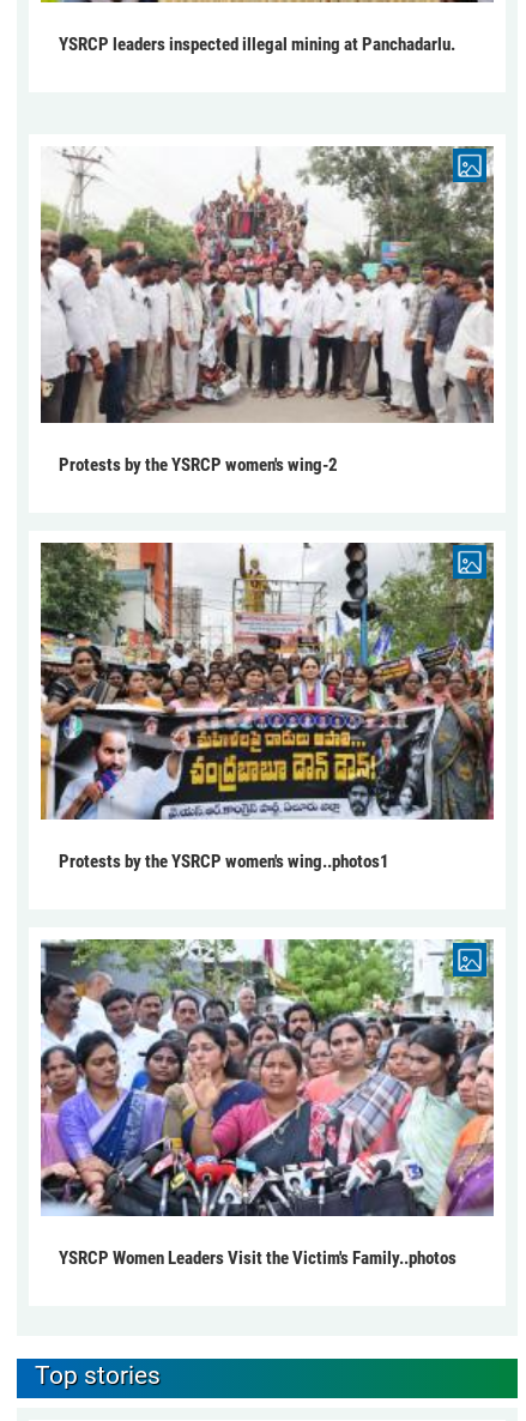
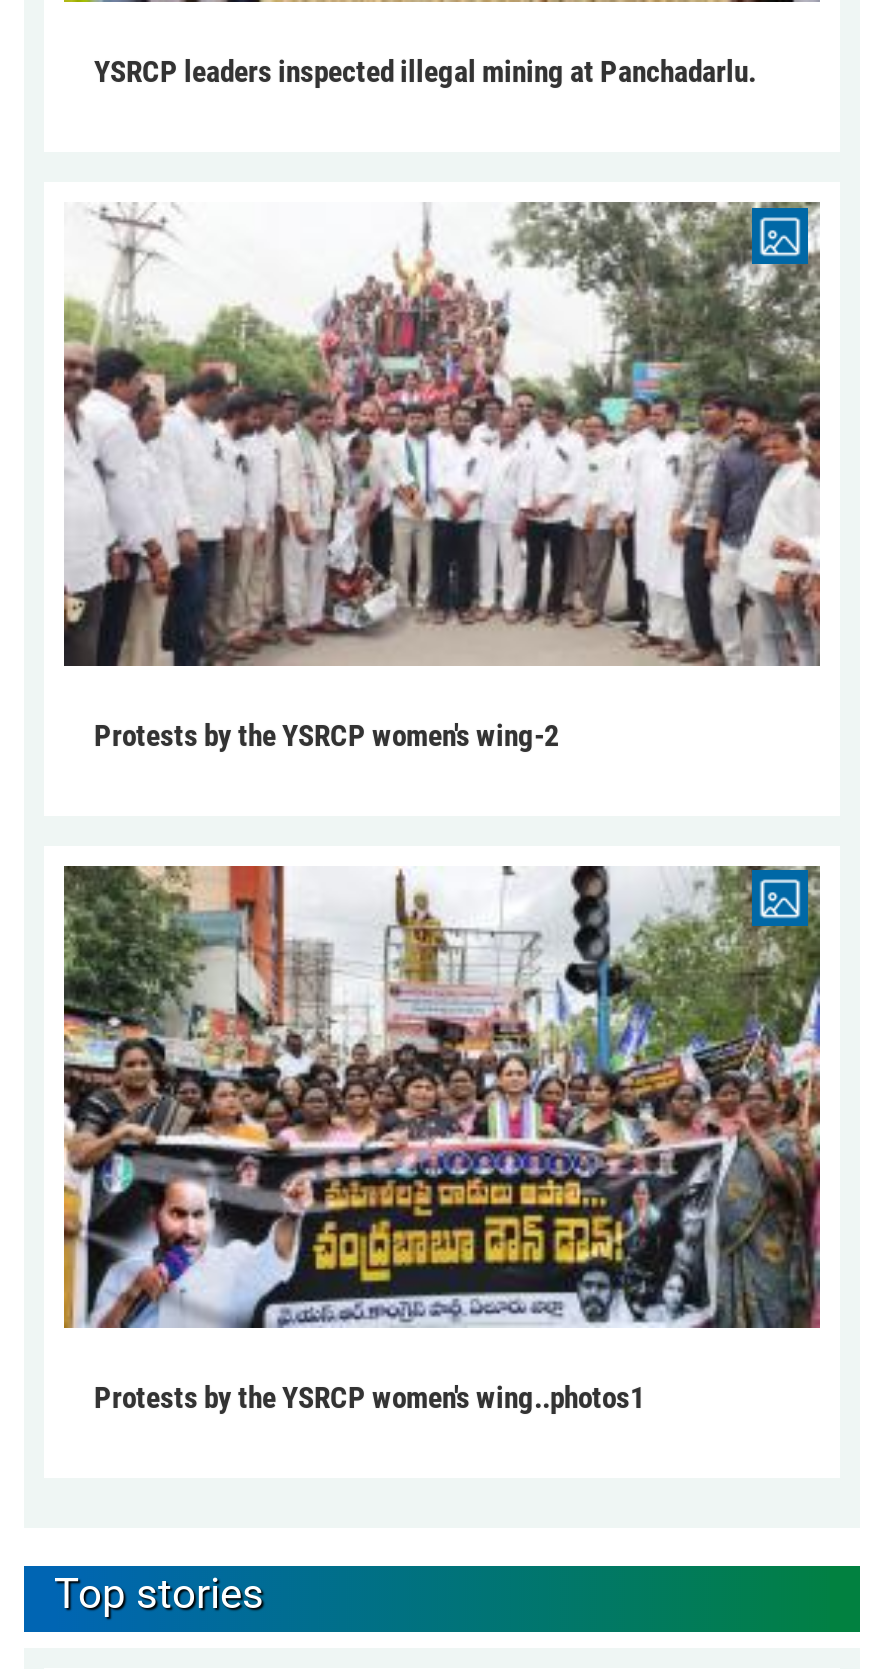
- [image]
- YSRCP Women Leaders Visit the Victim's Family..photos
